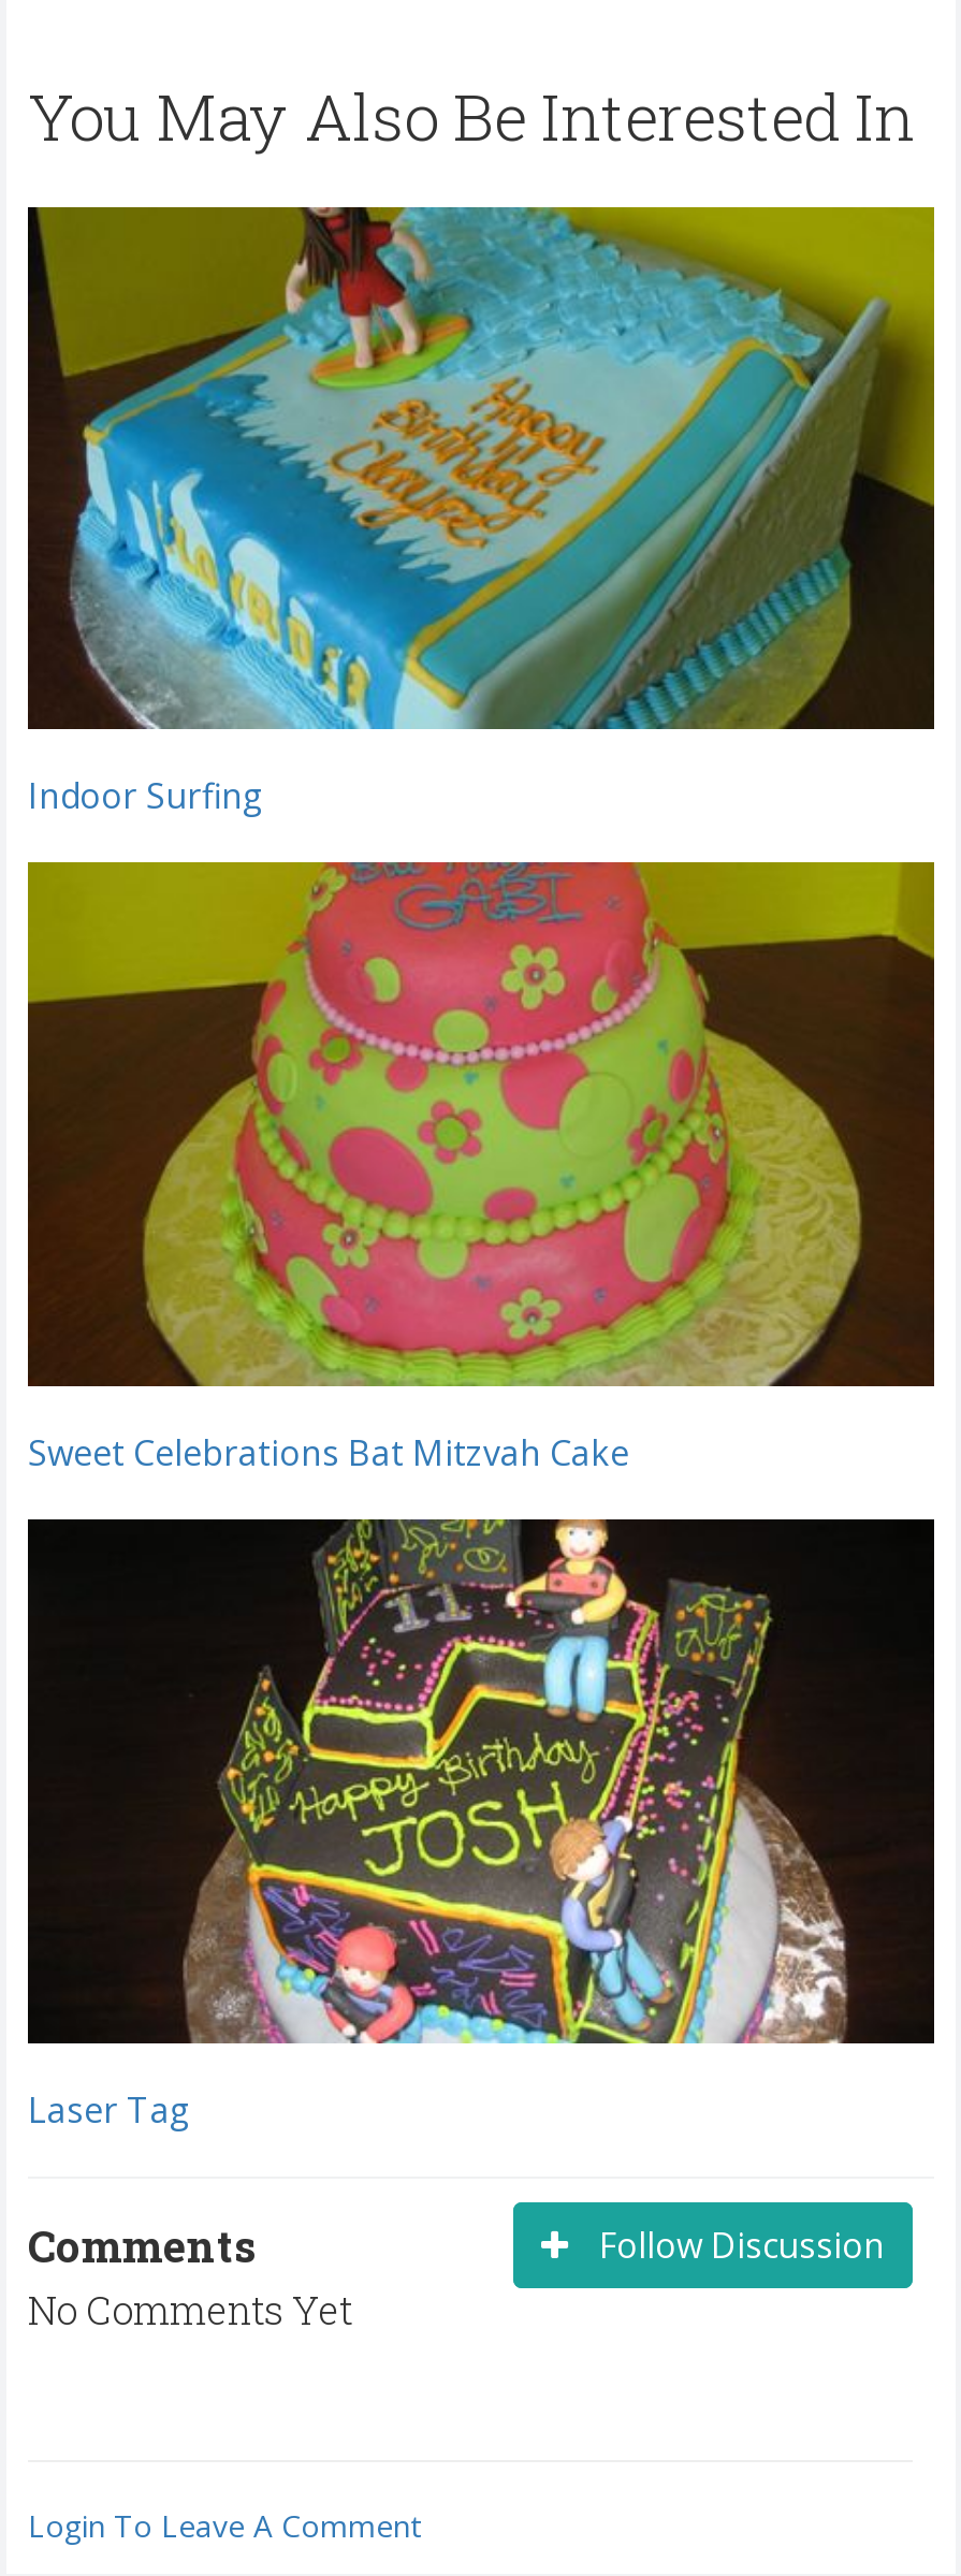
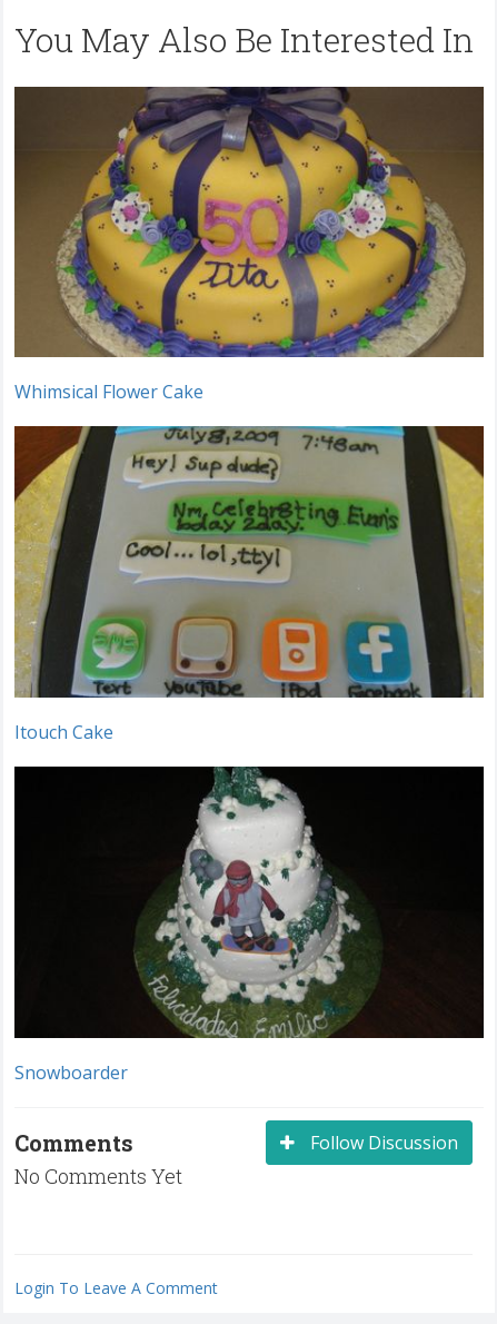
- [image]
- Indoor Surfing
+ [image]
+ Whimsical Flower Cake

- [image]
- Sweet Celebrations Bat Mitzvah Cake
+ [image]
+ Itouch Cake

- [image]
- Laser Tag
+ [image]
+ Snowboarder
